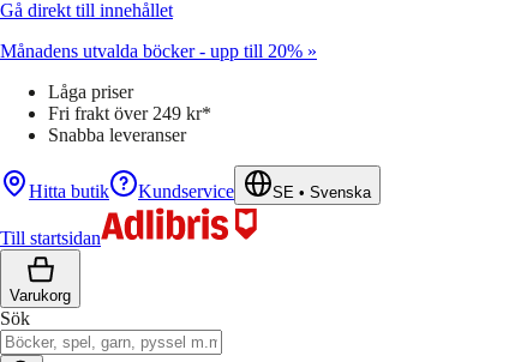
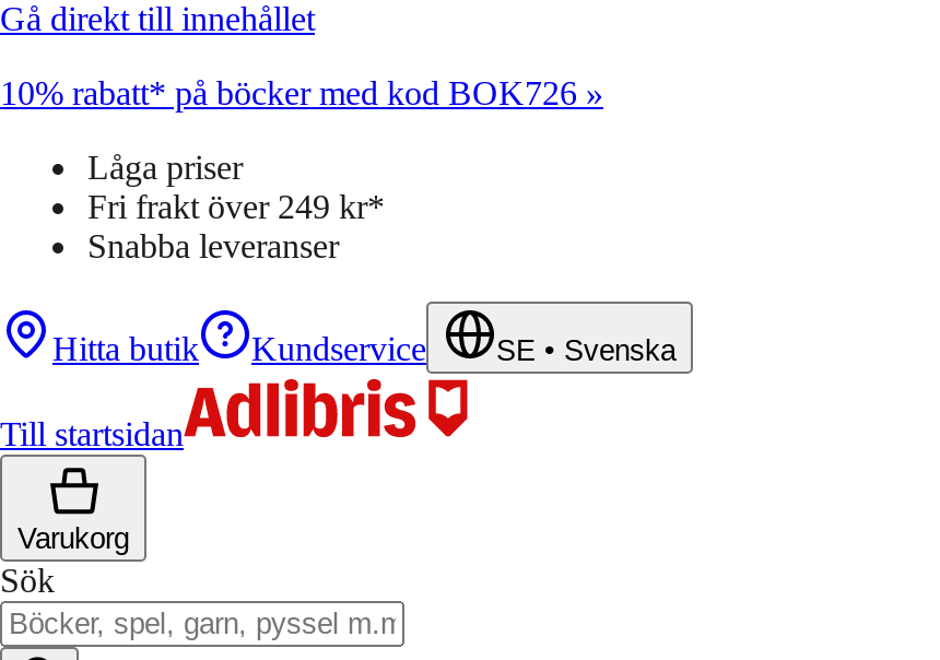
- Månadens utvalda böcker - upp till 20% »
+ 10% rabatt* på böcker med kod BOK726 »
